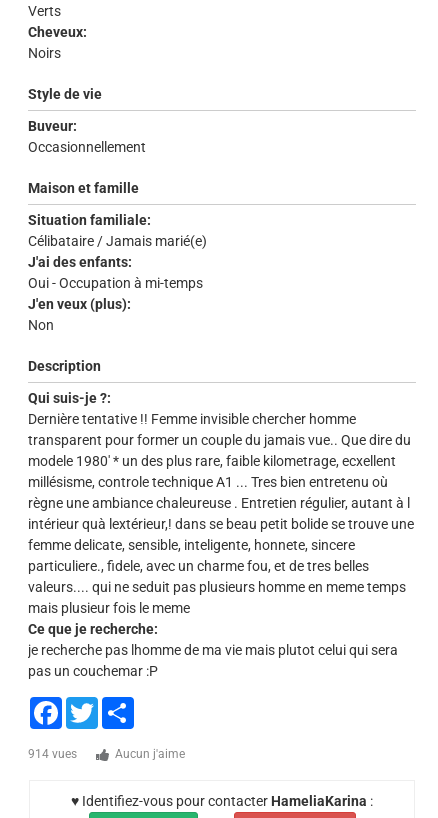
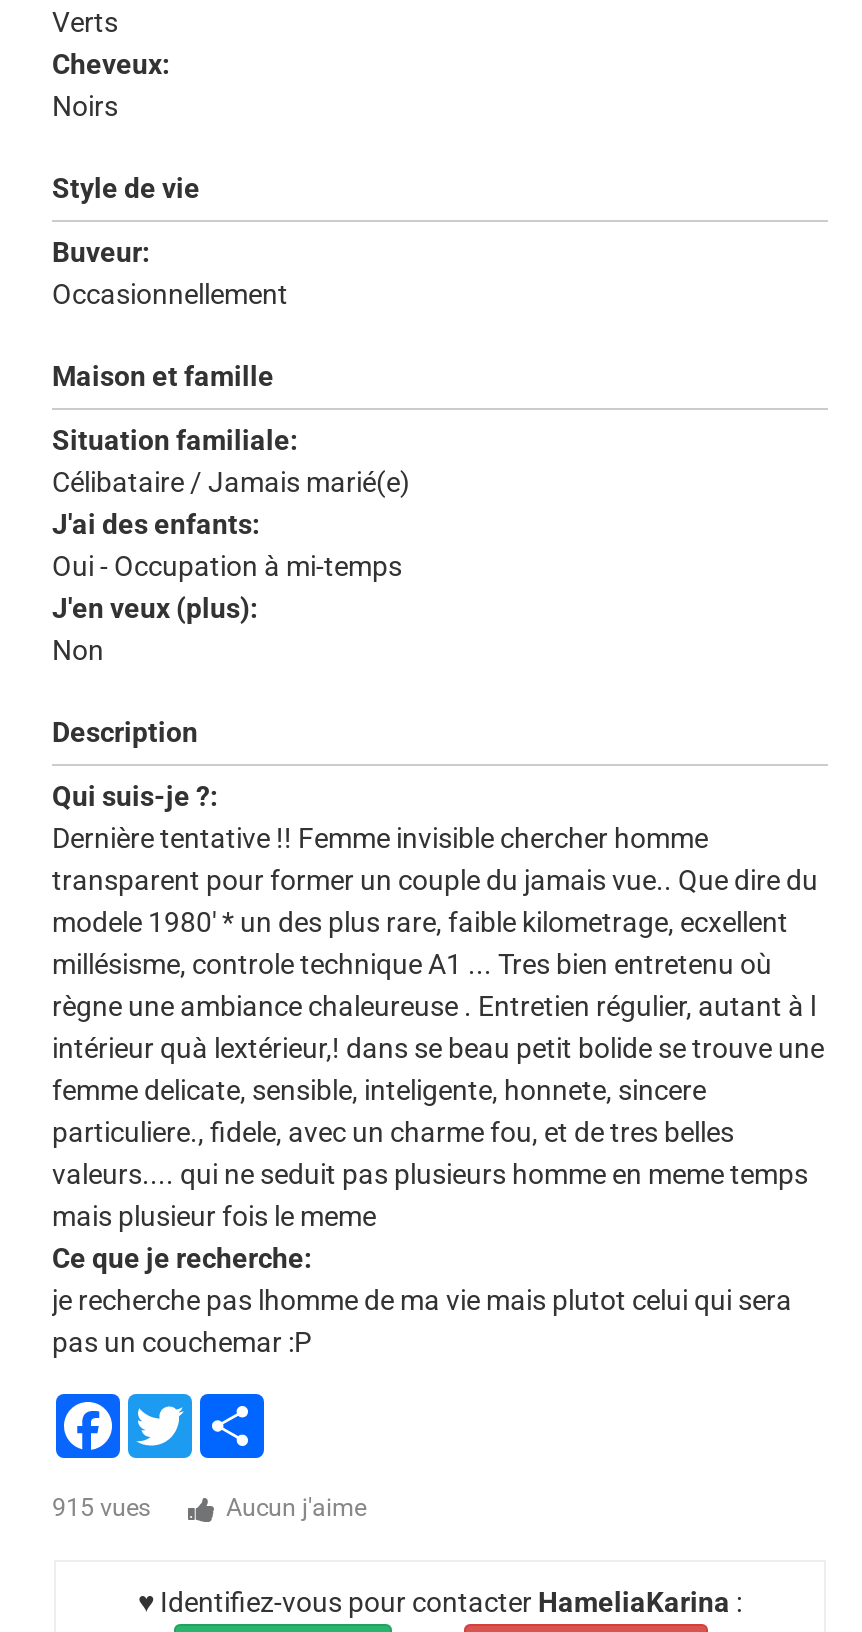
- 914 vues
+ 915 vues
